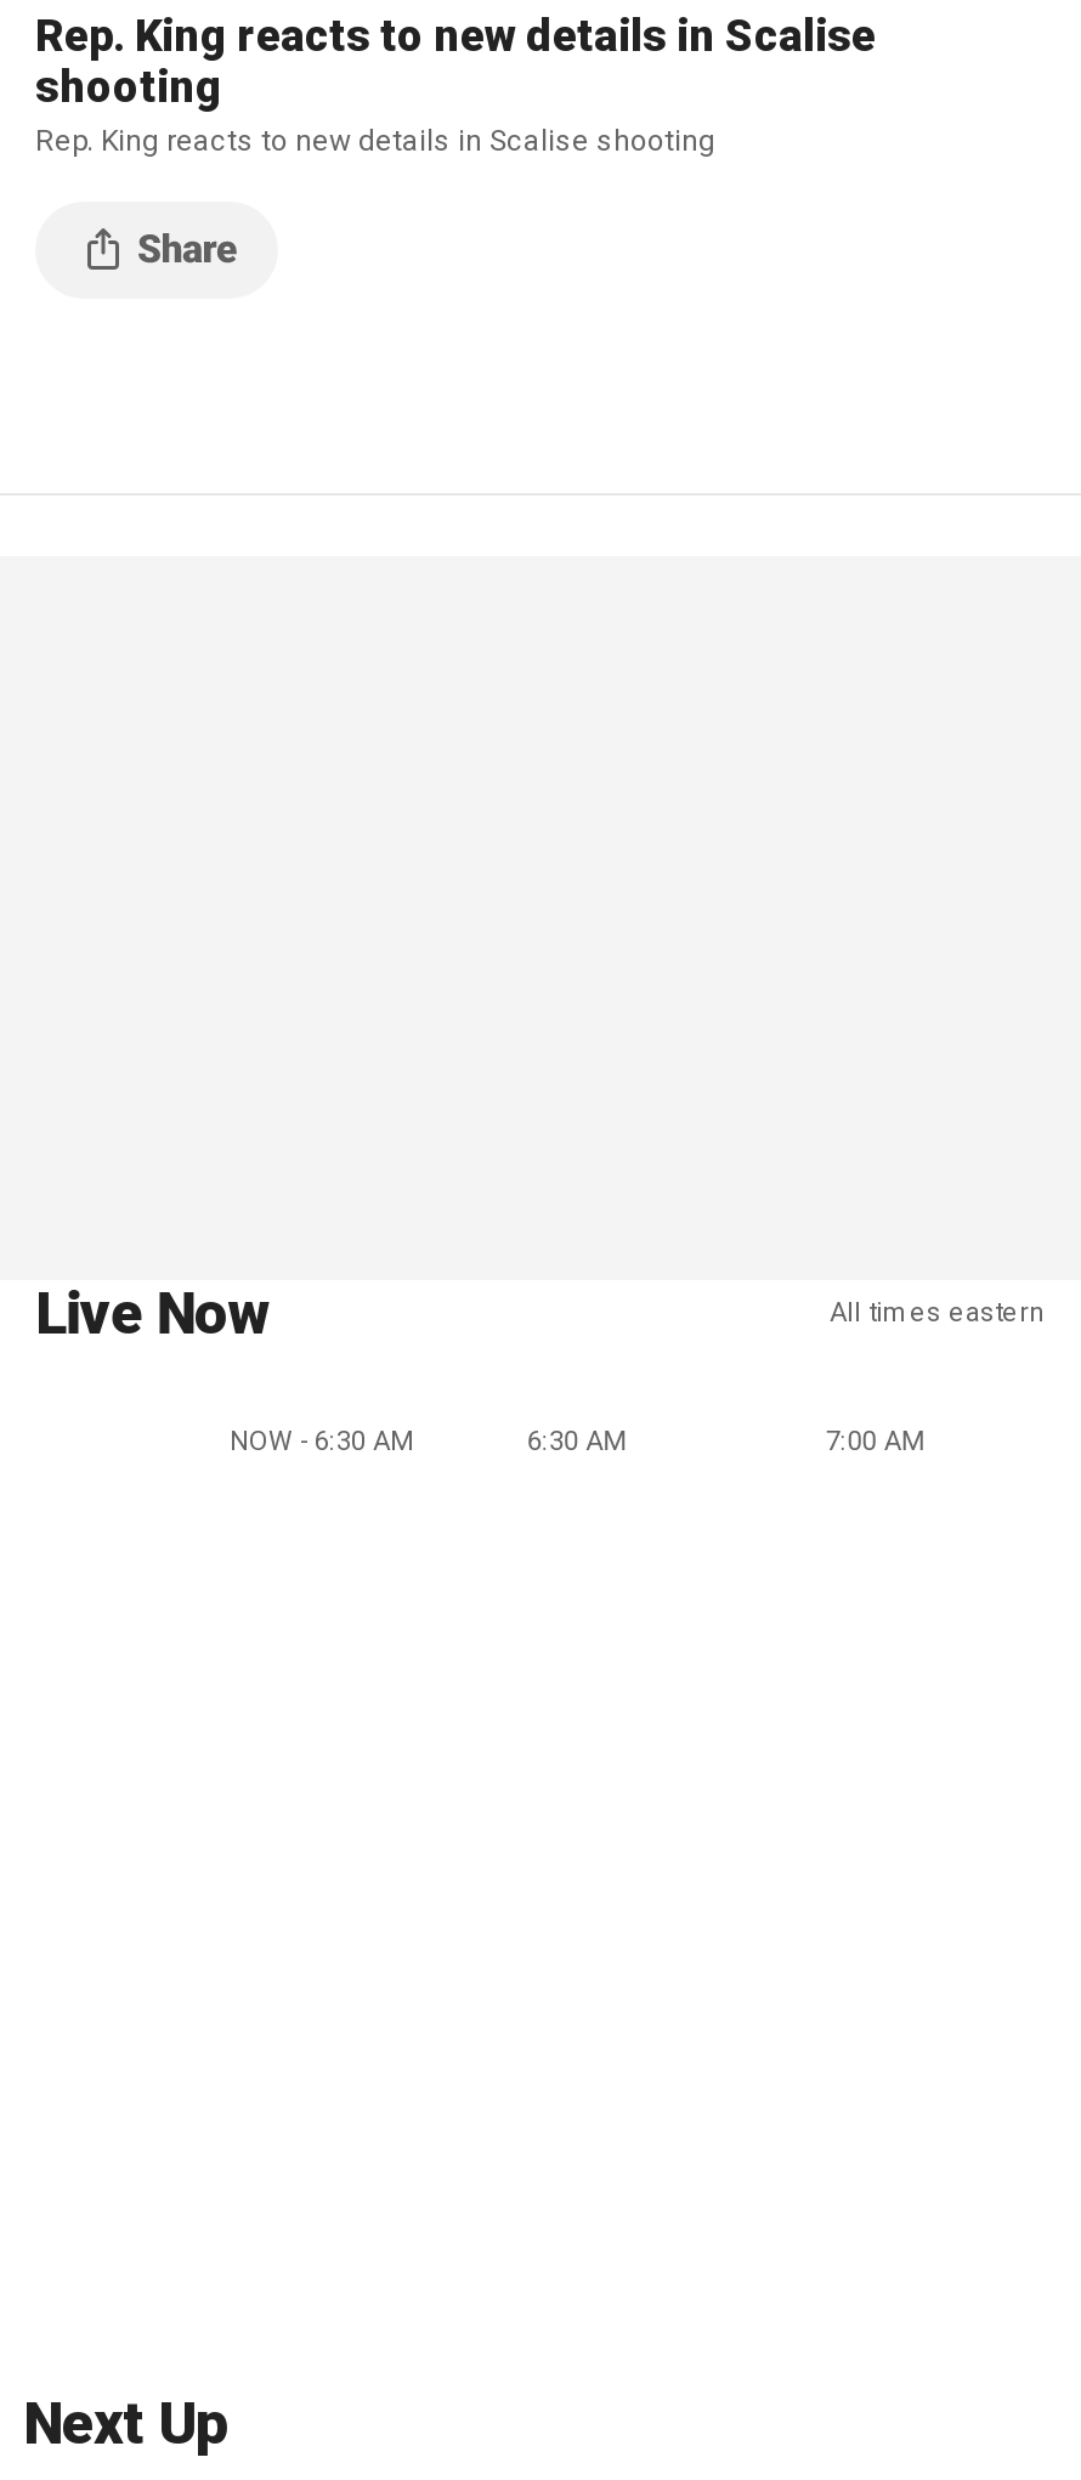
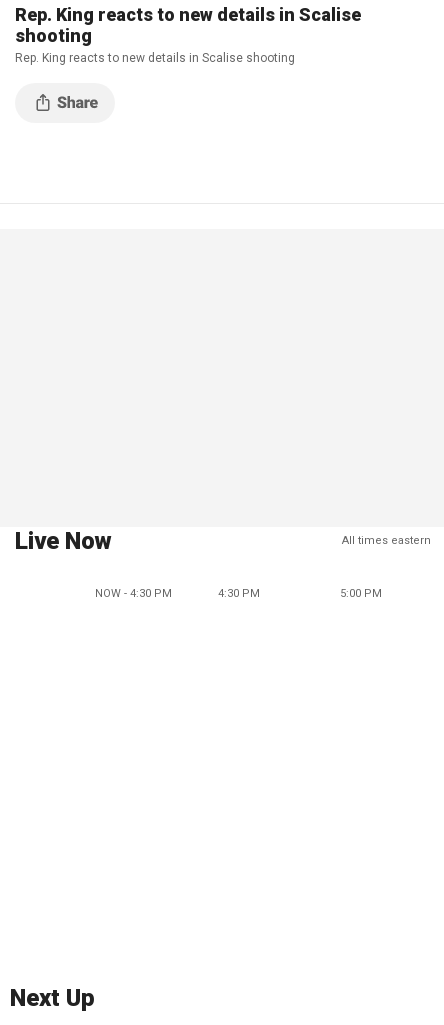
- NOW - 6:30 AM
- 6:30 AM
- 7:00 AM
+ NOW - 4:30 PM
+ 4:30 PM
+ 5:00 PM
